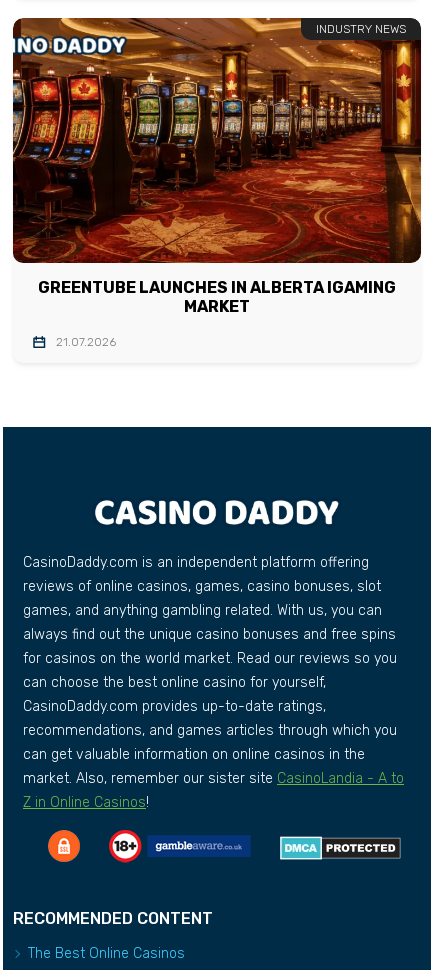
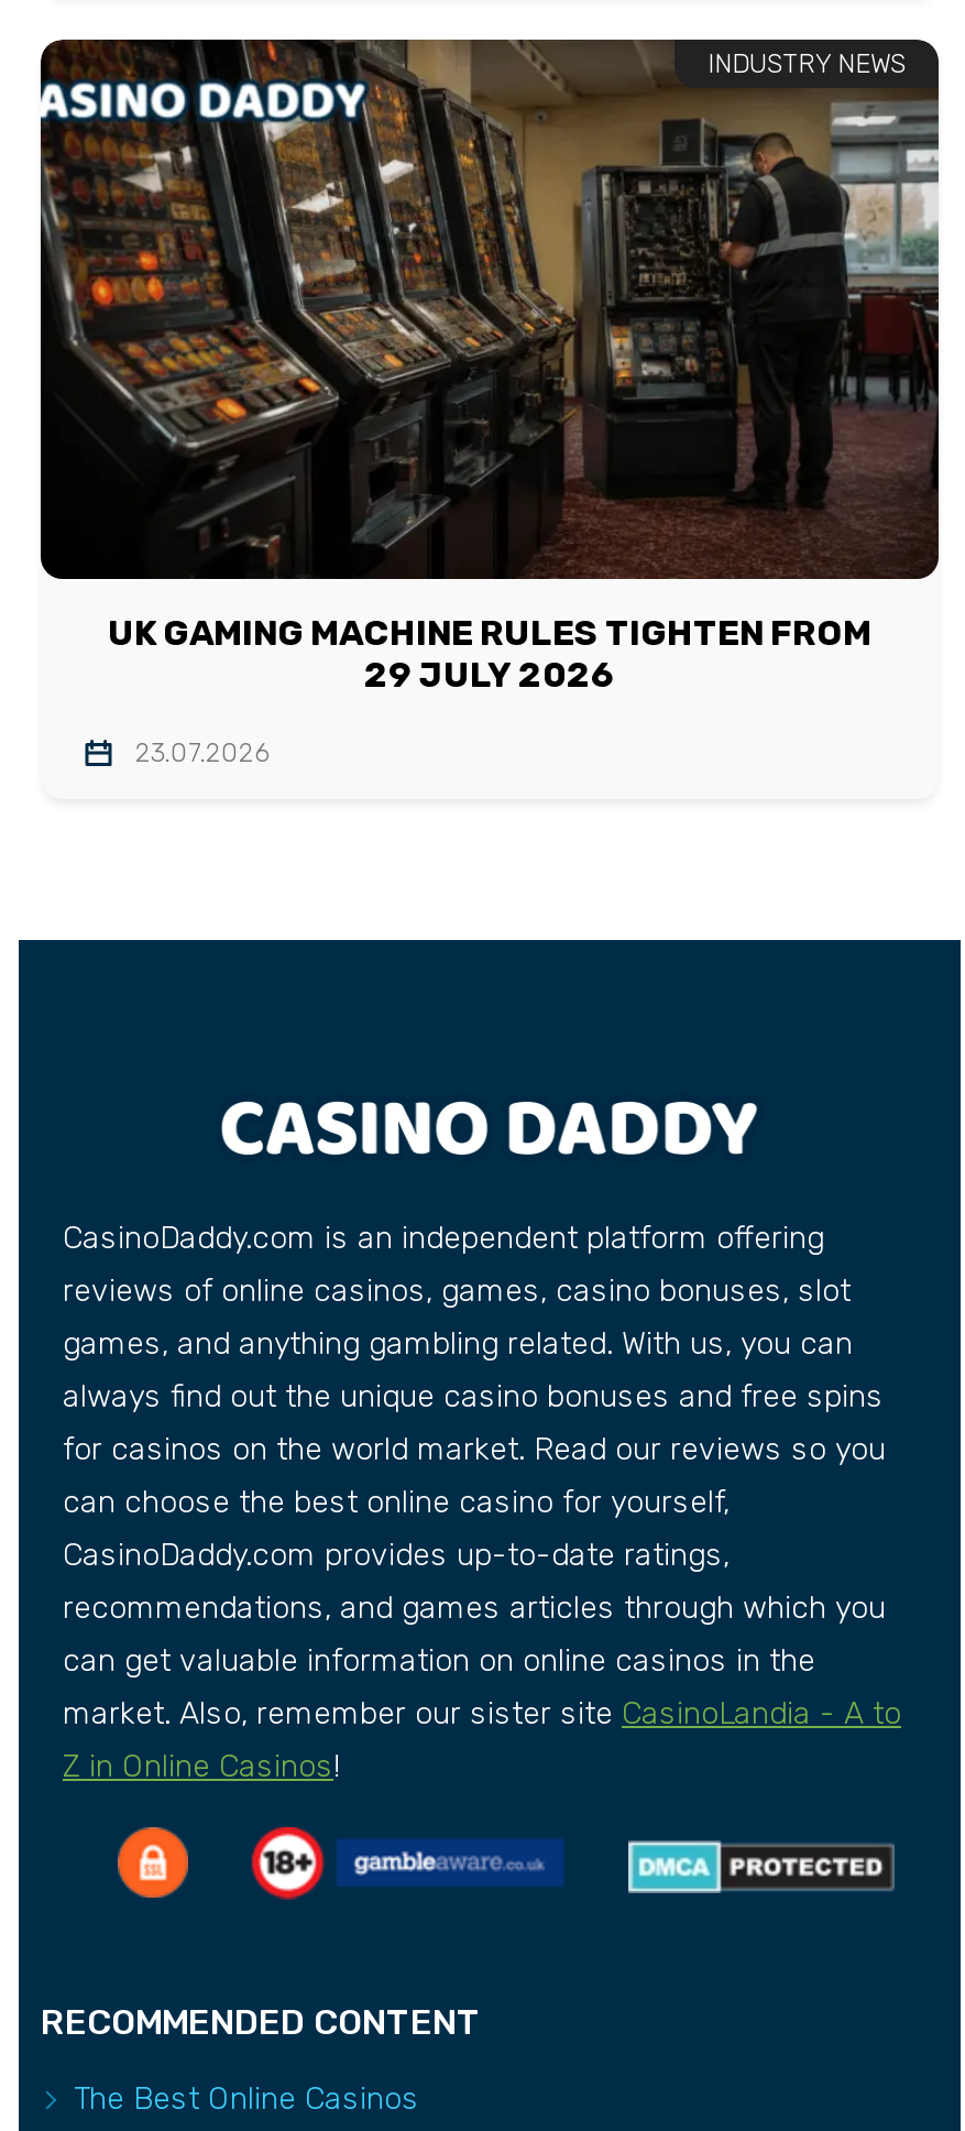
- [image]
- GREENTUBE LAUNCHES IN ALBERTA IGAMING
- MARKET
+ [image]
+ UK GAMING MACHINE RULES TIGHTEN FROM
+ 29 JULY 2026

- 21.07.2026
+ 23.07.2026
